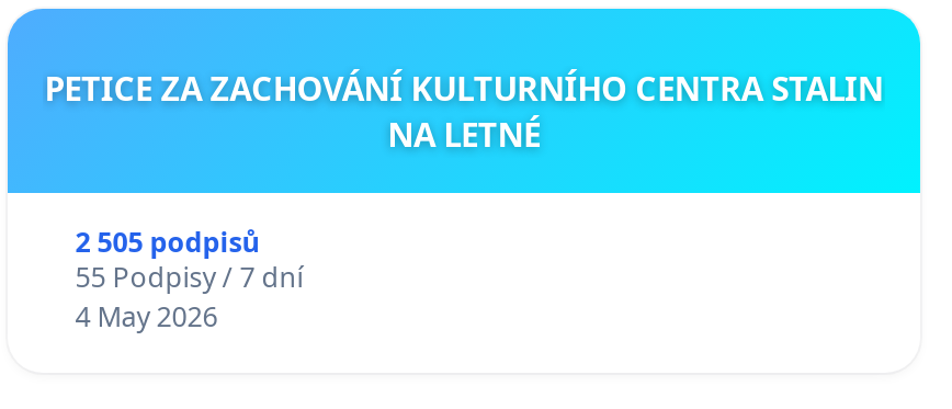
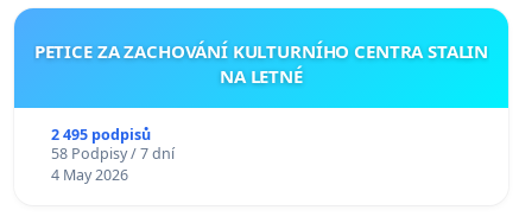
- 2 505 podpisů
+ 2 495 podpisů

- 55 Podpisy / 7 dní
+ 58 Podpisy / 7 dní
